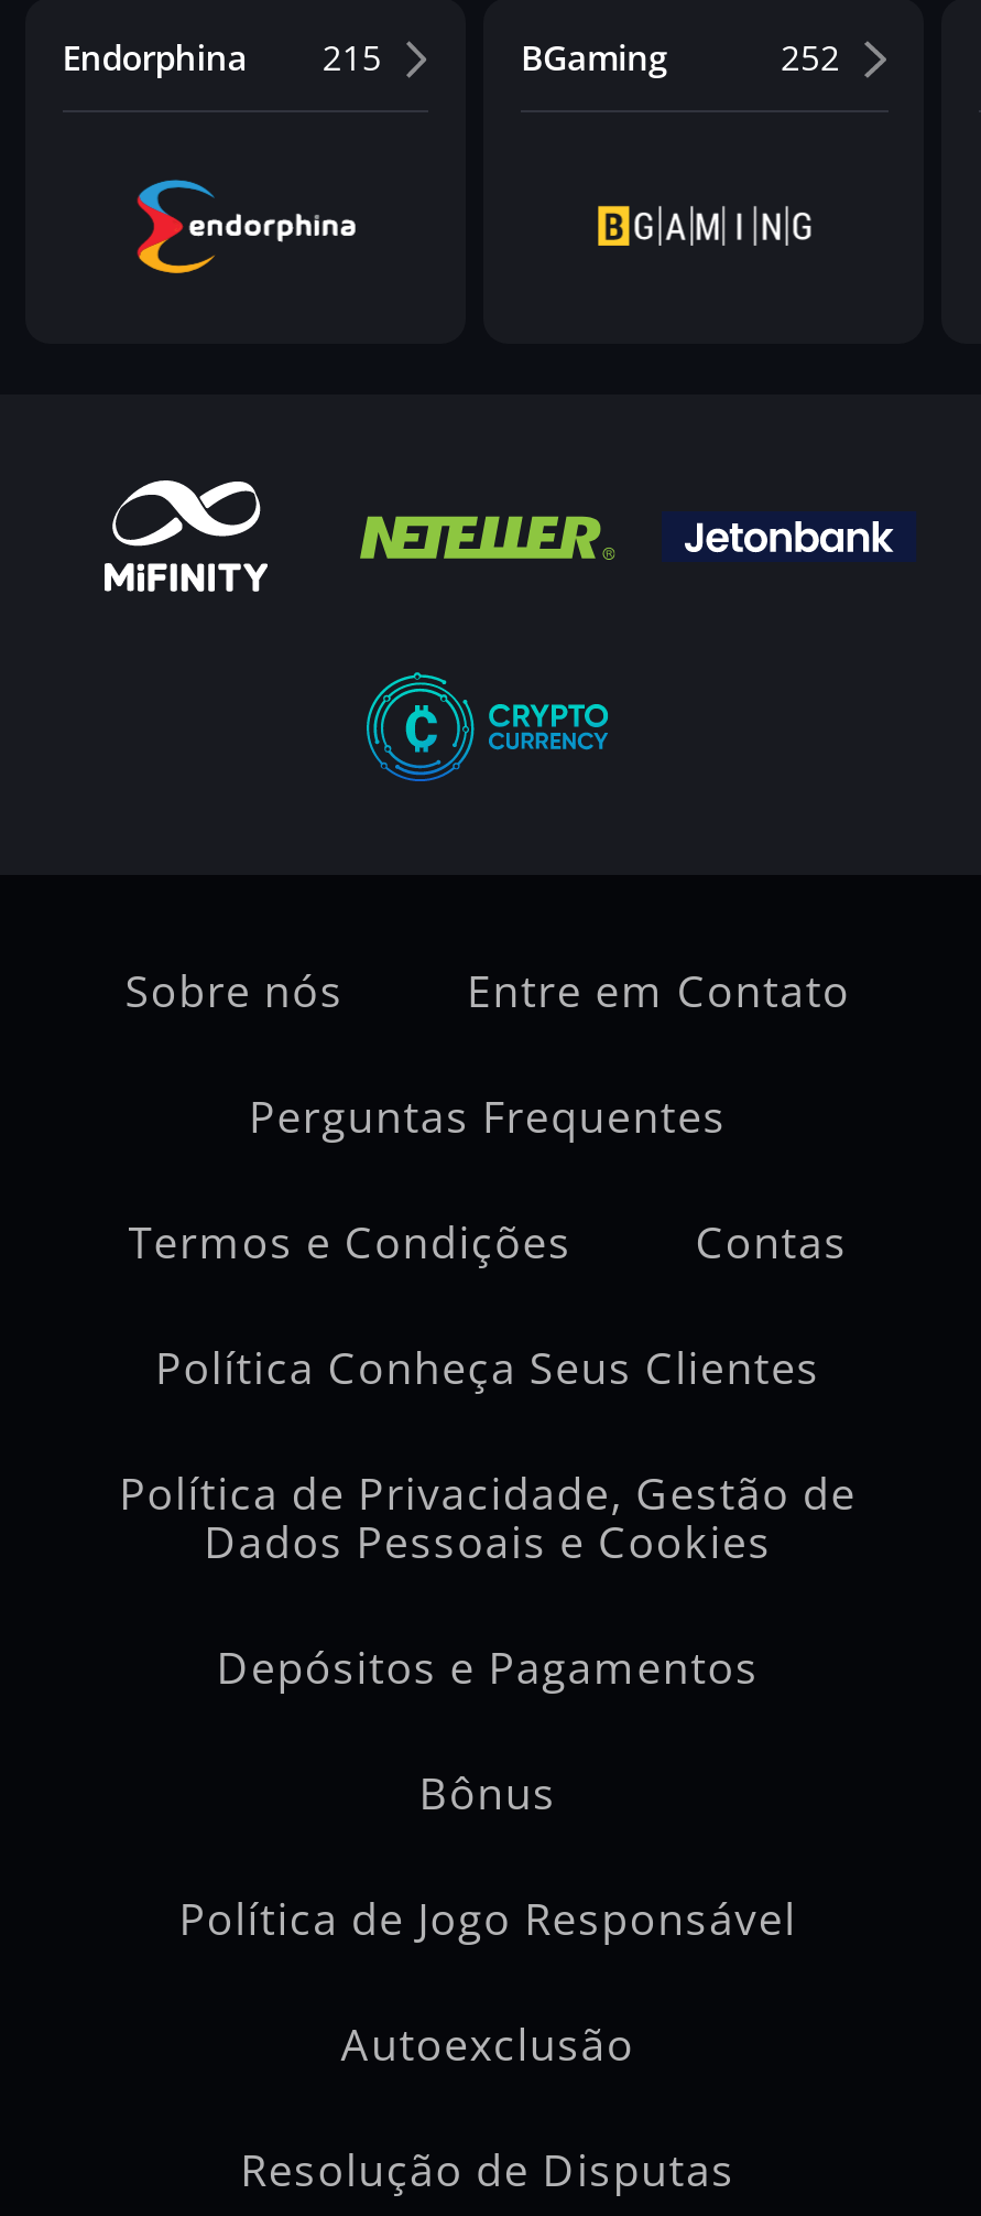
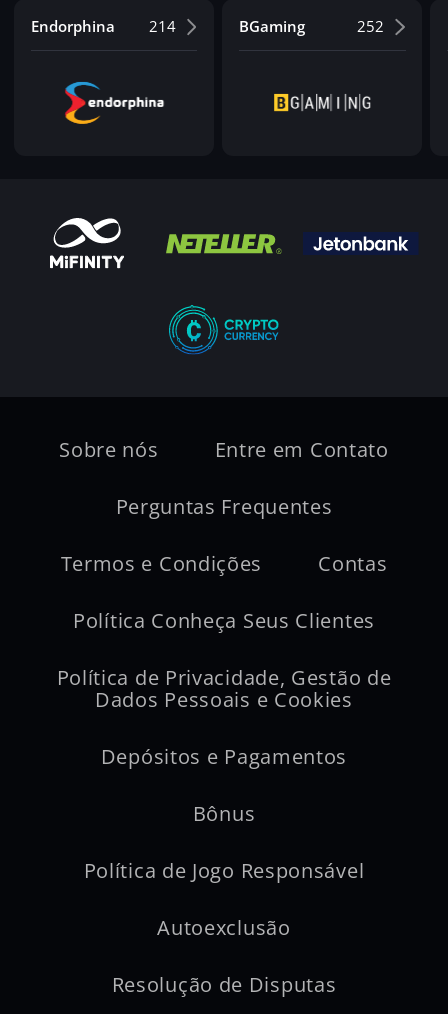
- Endorphina 215
+ Endorphina 214
